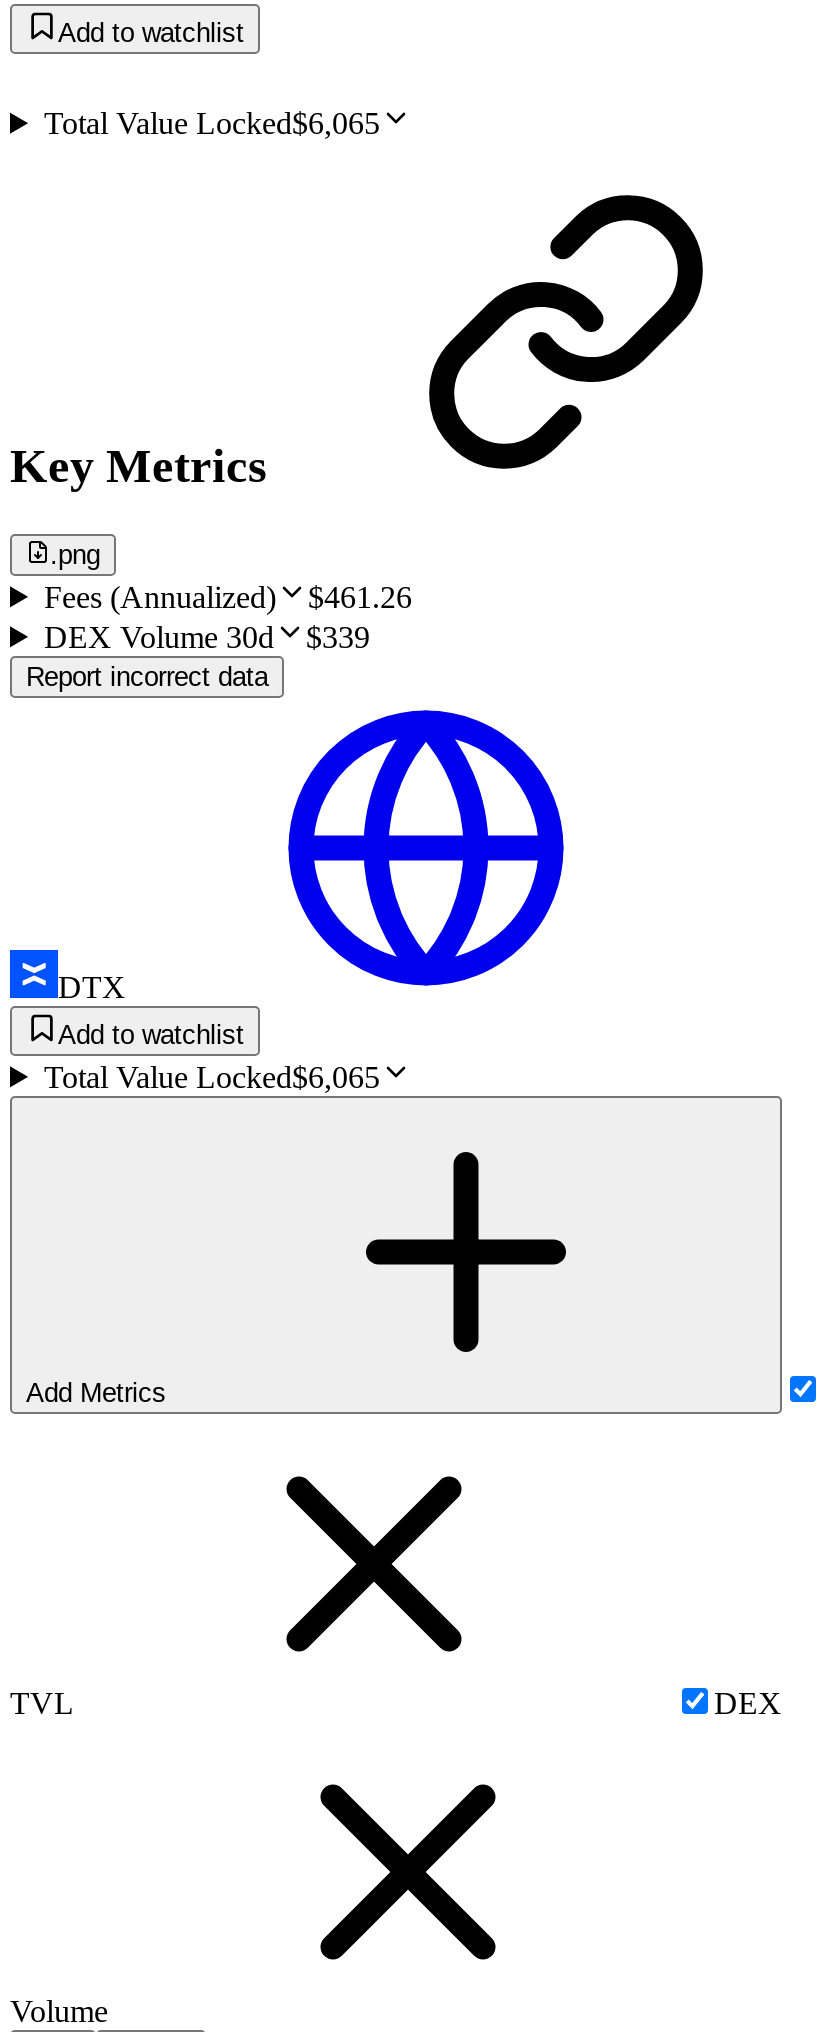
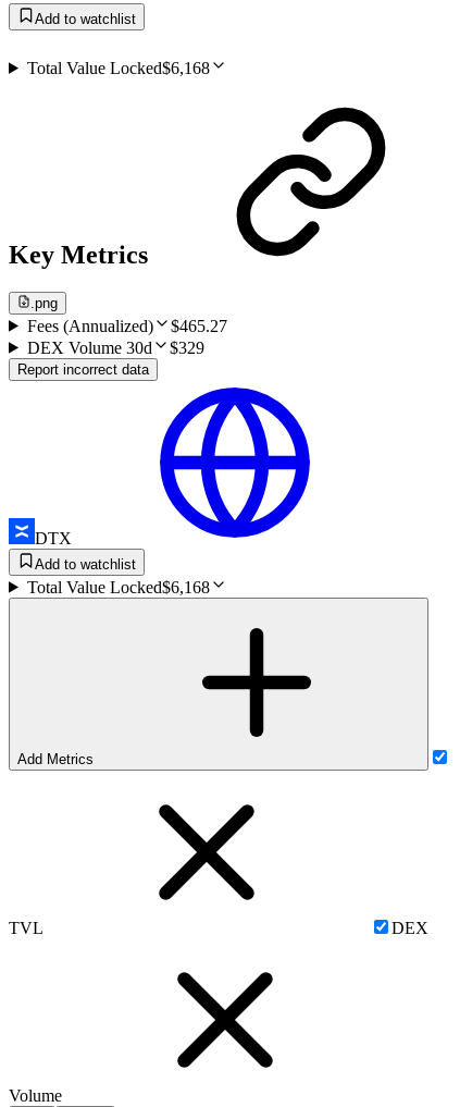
- Total Value Locked$6,065
+ Total Value Locked$6,168

- Fees (Annualized) $461.26
+ Fees (Annualized) $465.27

- DEX Volume 30d $339
+ DEX Volume 30d $329

- Total Value Locked$6,065
+ Total Value Locked$6,168
